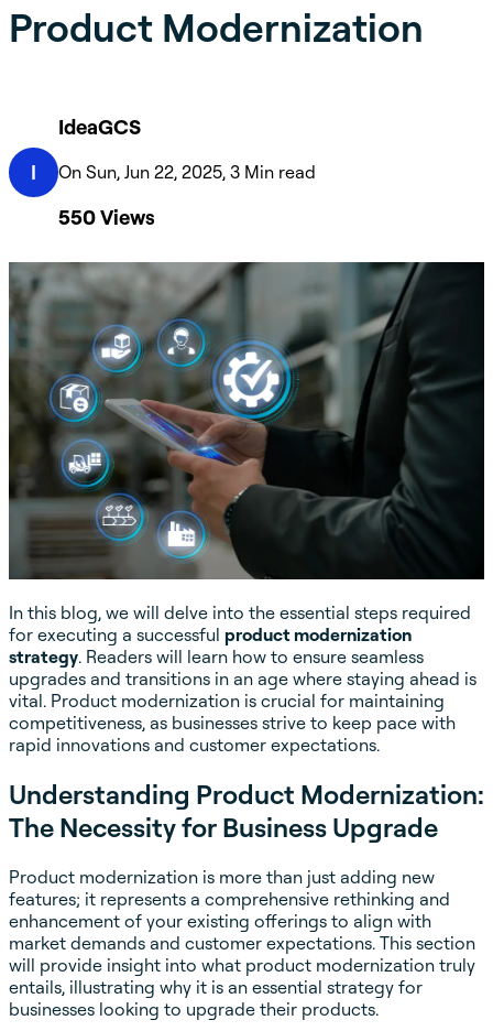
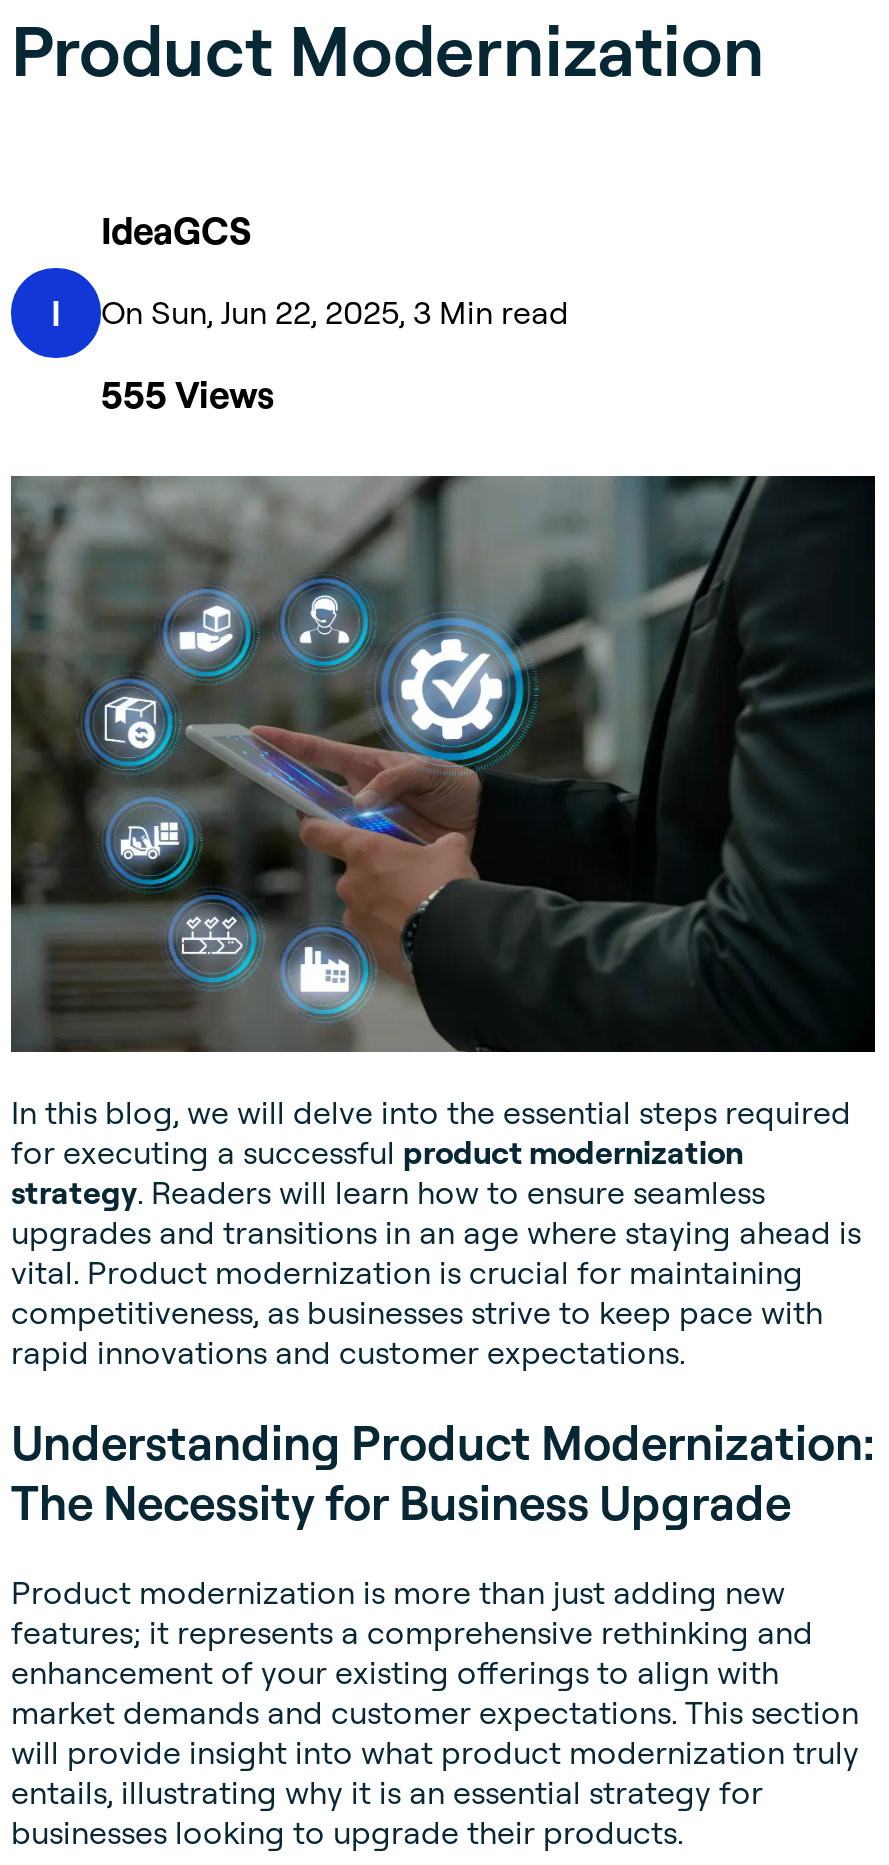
- 550 Views
+ 555 Views
